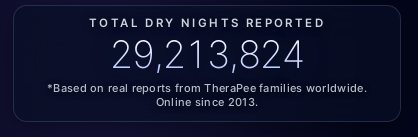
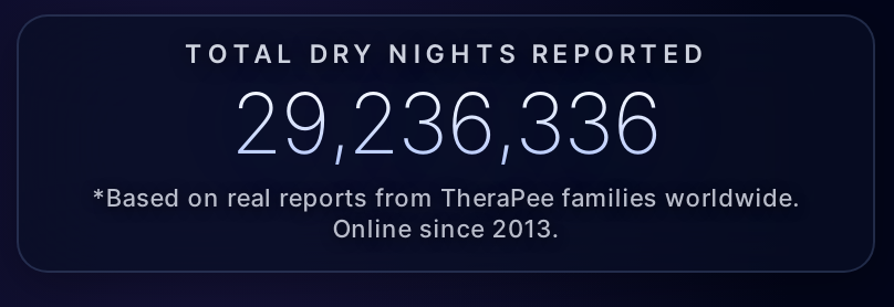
- 29,213,824
+ 29,236,336
